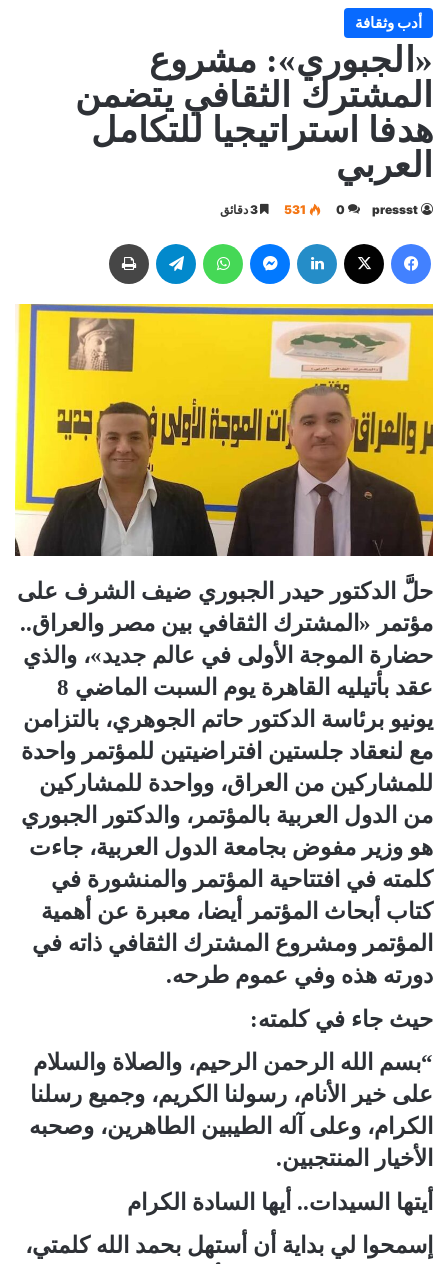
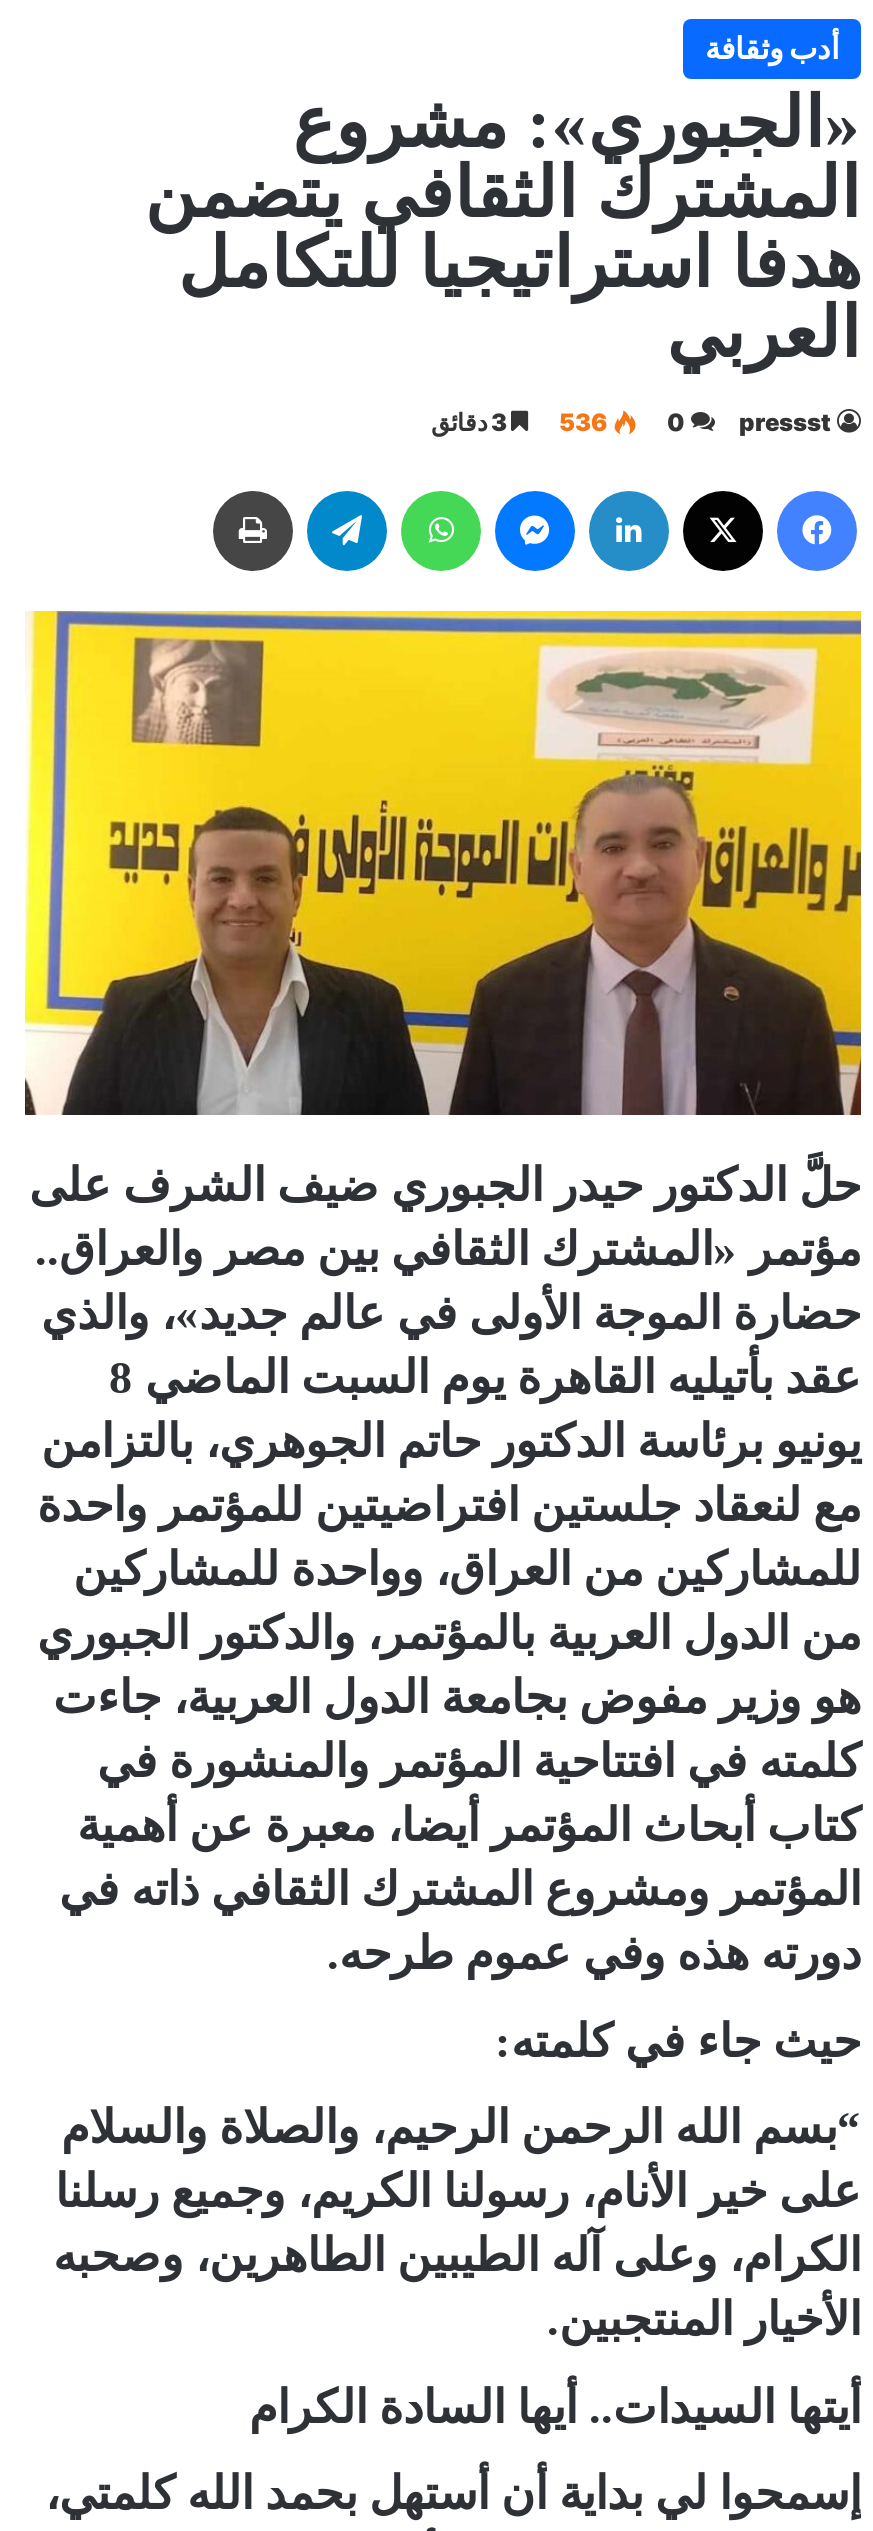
- 531 0 pressst
+ 536 0 pressst
